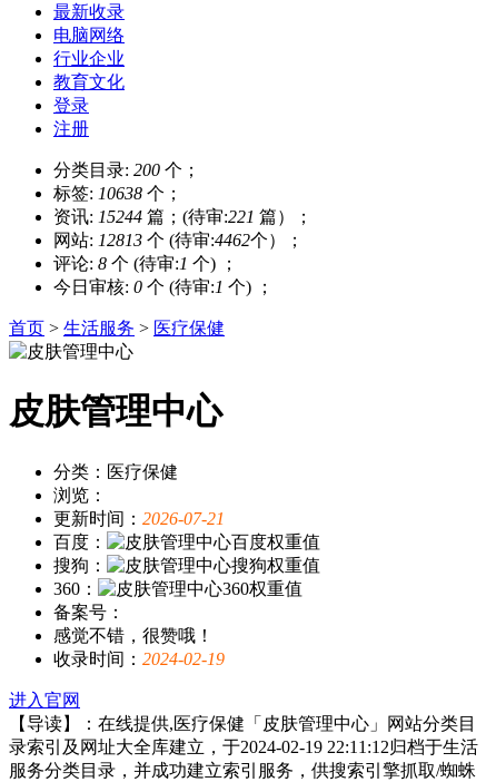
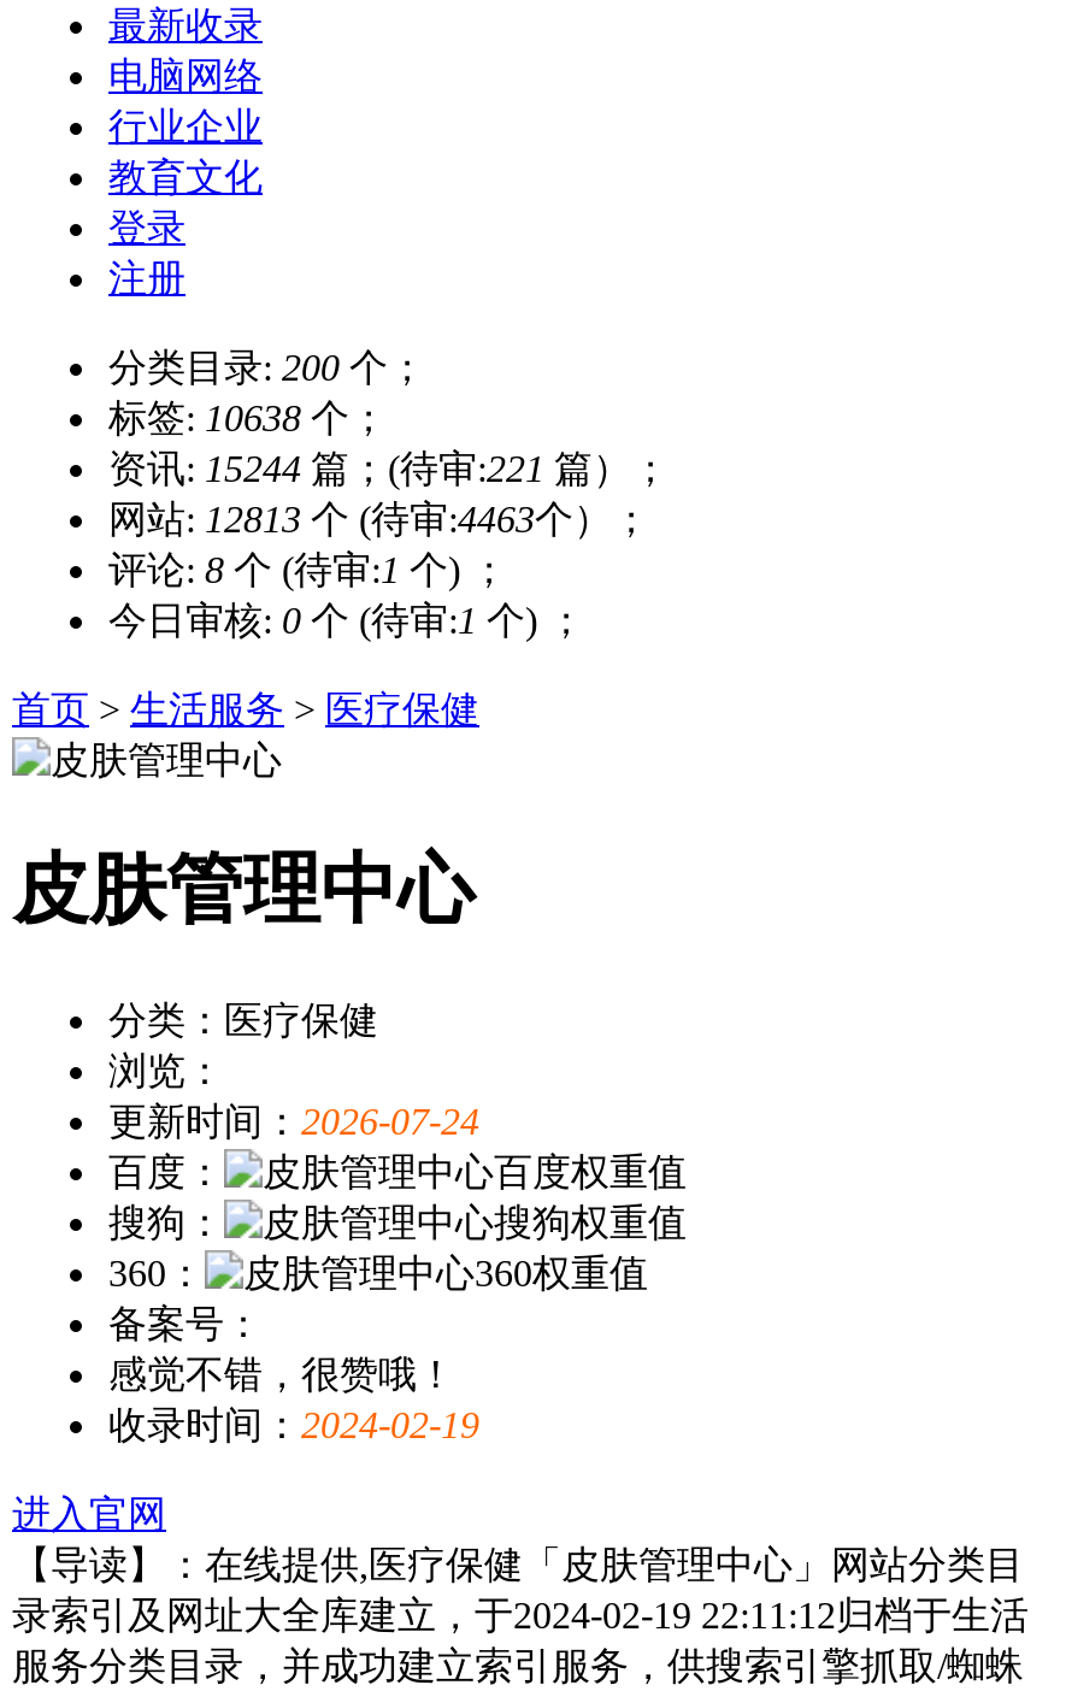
- 网站: 12813个 (待审:4462个）；
+ 网站: 12813个 (待审:4463个）；

- 更新时间：2026-07-21
+ 更新时间：2026-07-24
